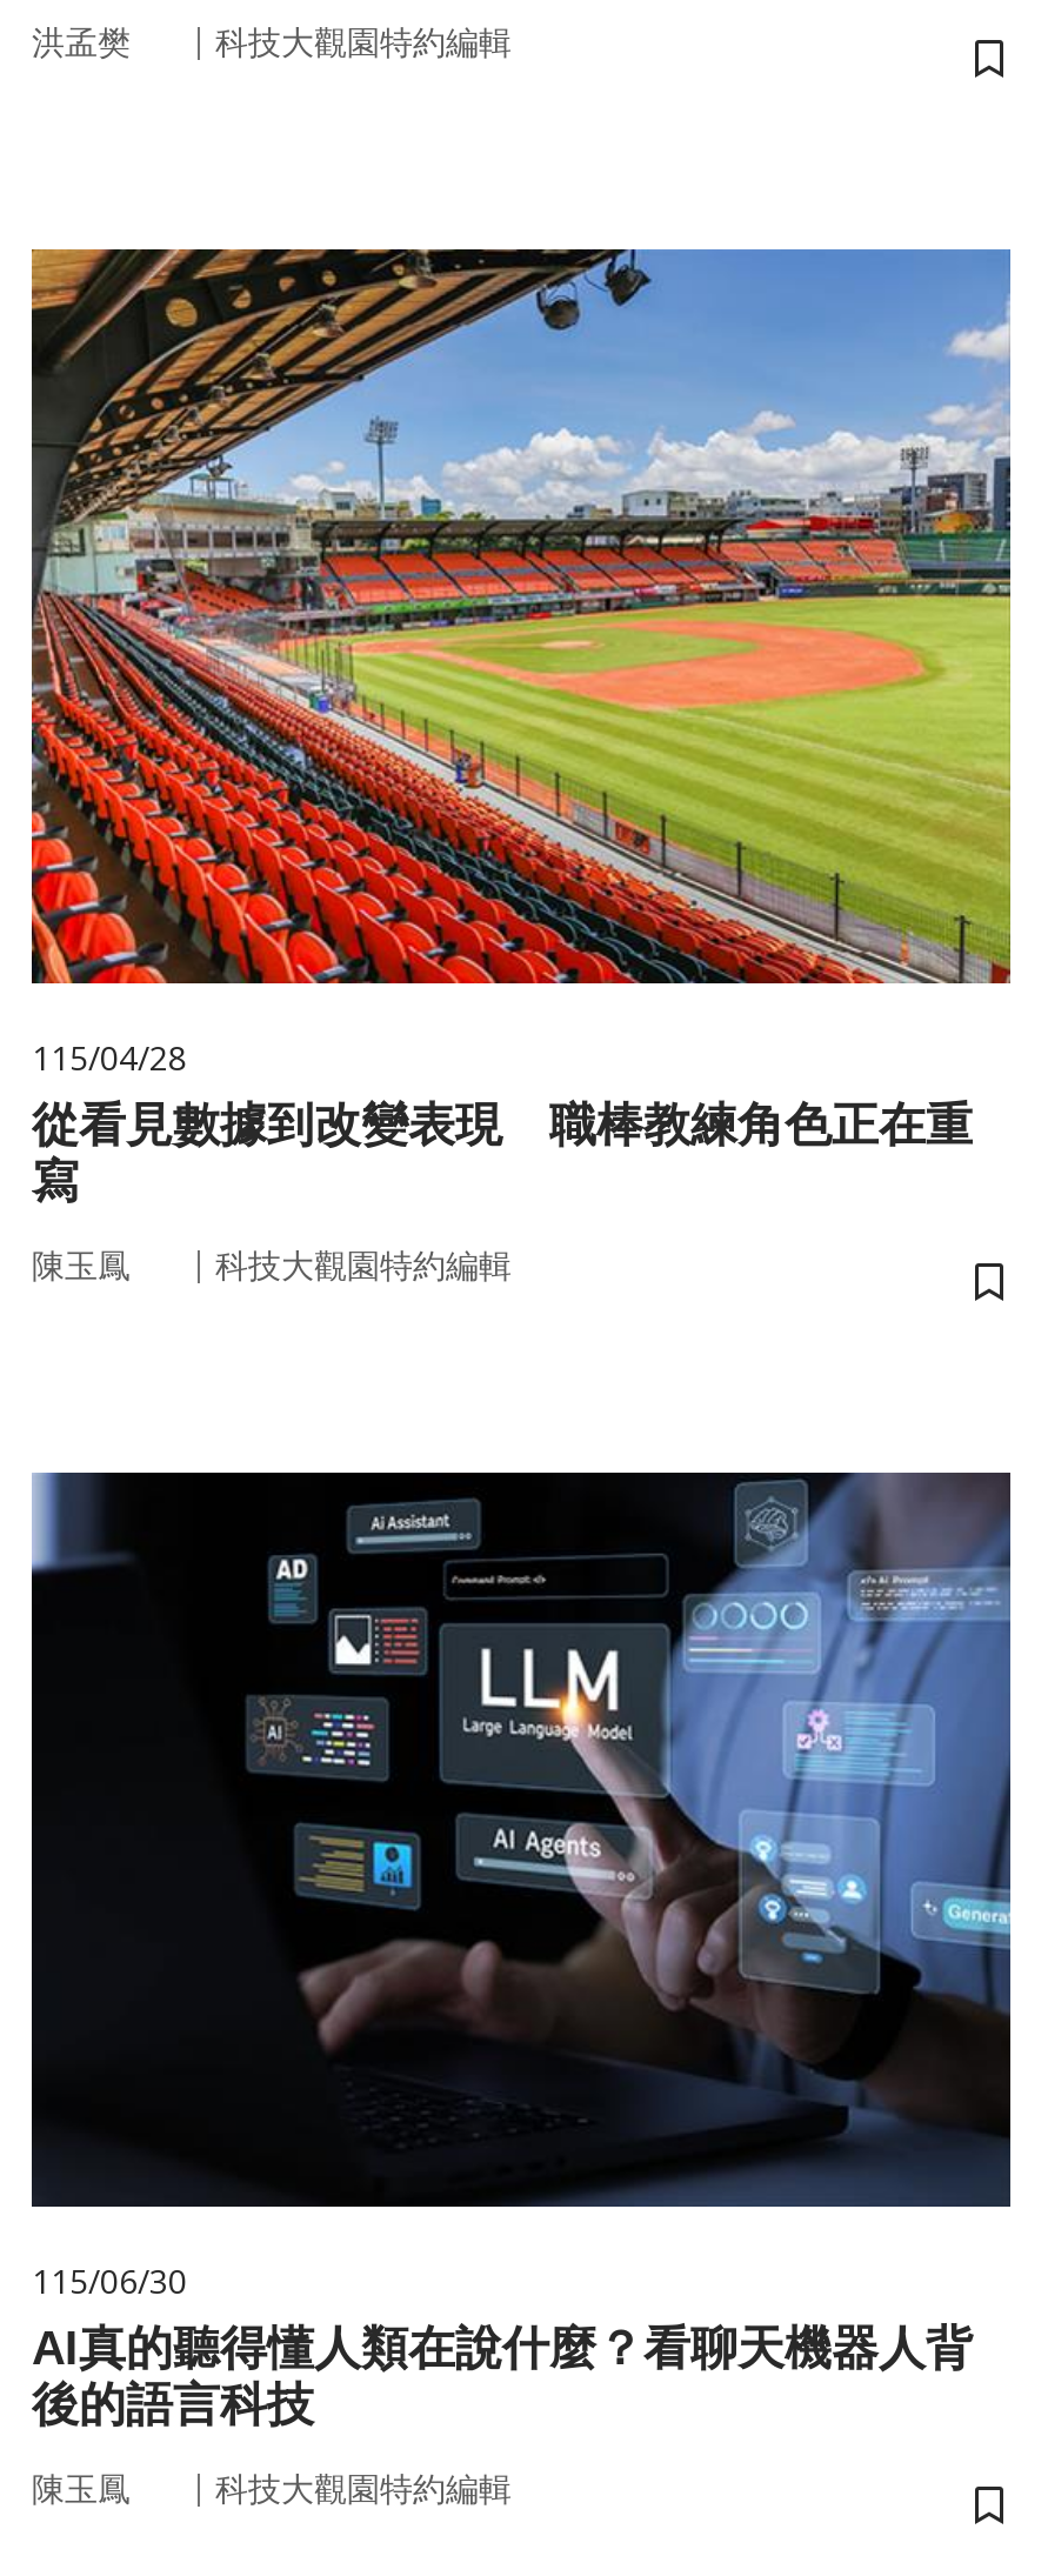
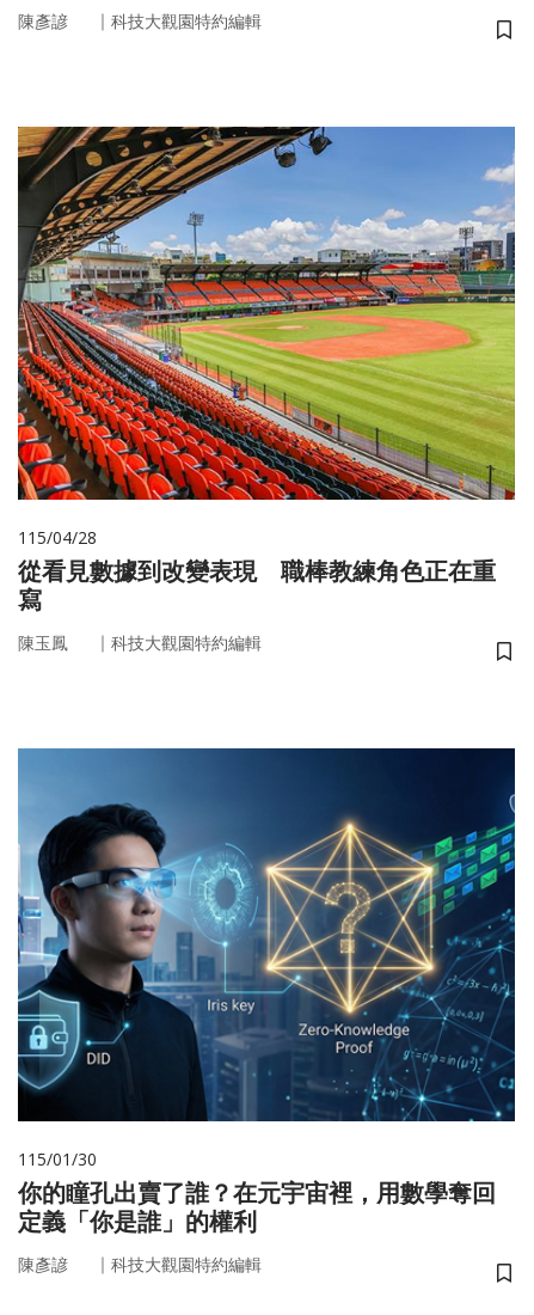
- 洪孟樊
+ 陳彥諺

- [image]
- 115/06/30
- AI真的聽得懂人類在說什麼？看聊天機器人背
- 後的語言科技
+ [image]
+ 115/01/30
+ 你的瞳孔出賣了誰？在元宇宙裡，用數學奪回
+ 定義「你是誰」的權利

- 陳玉鳳
+ 陳彥諺
